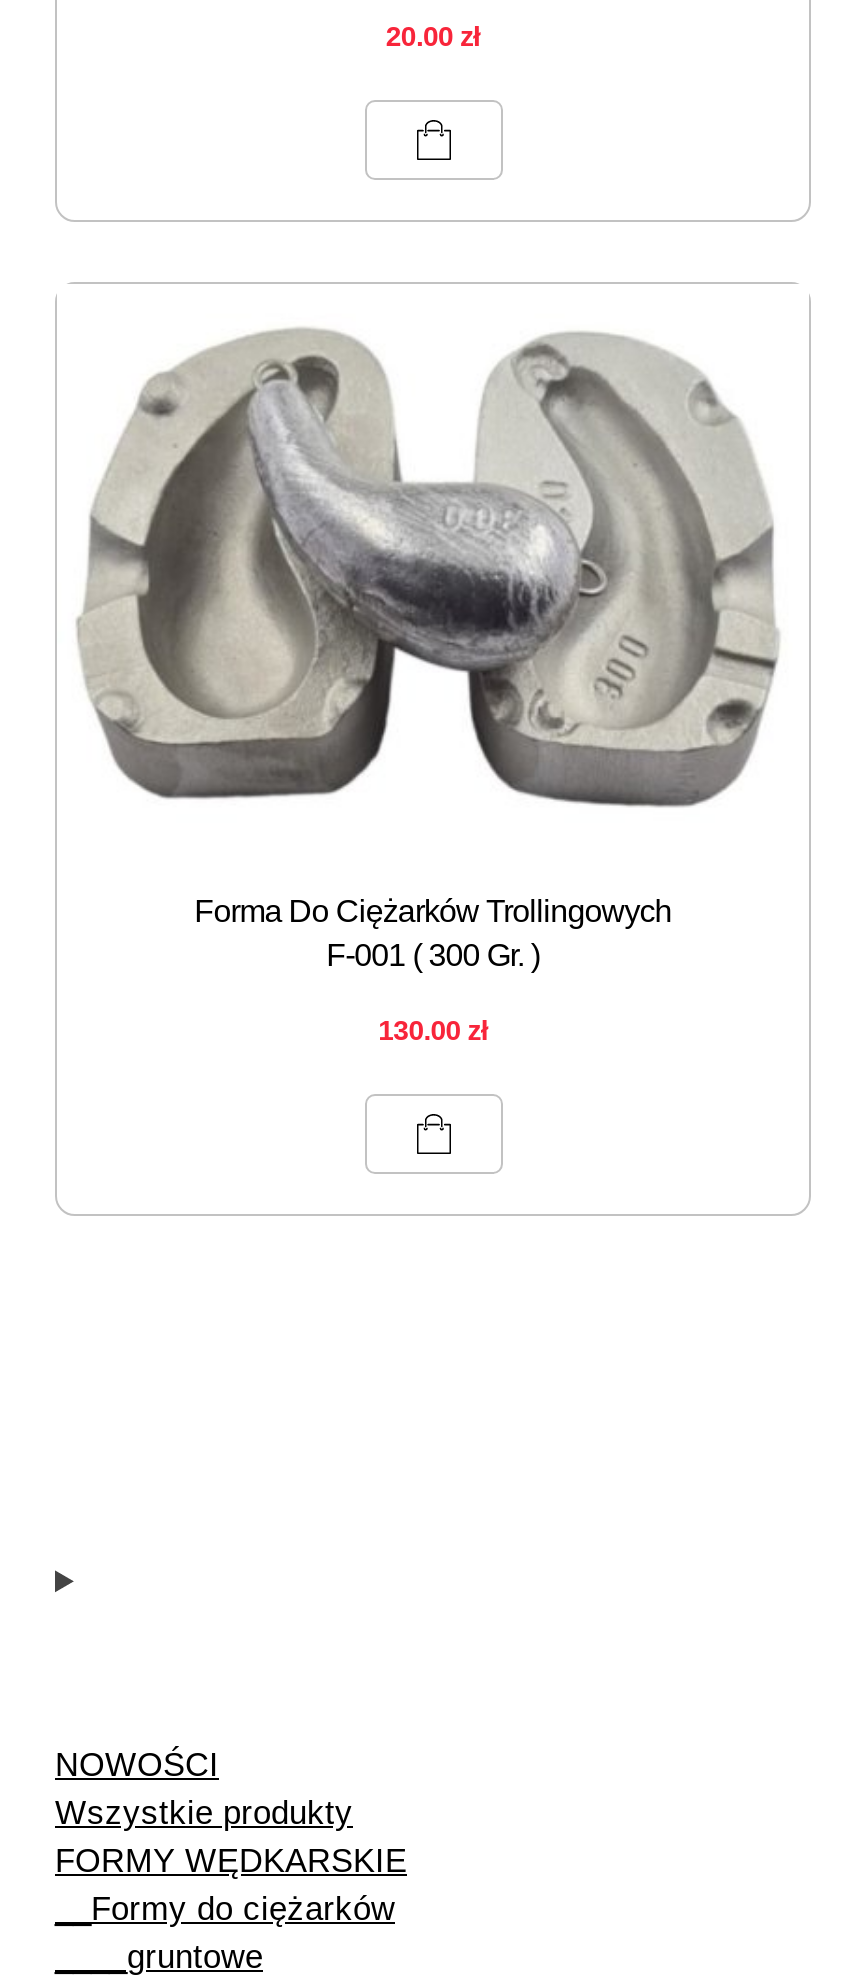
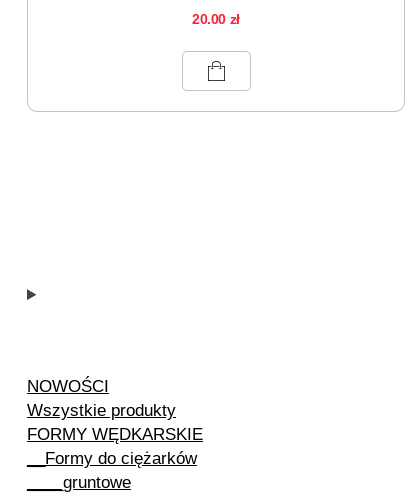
- [image]

- Forma Do Ciężarków Trollingowych
- F-001 ( 300 Gr. )
- 130.00 zł
